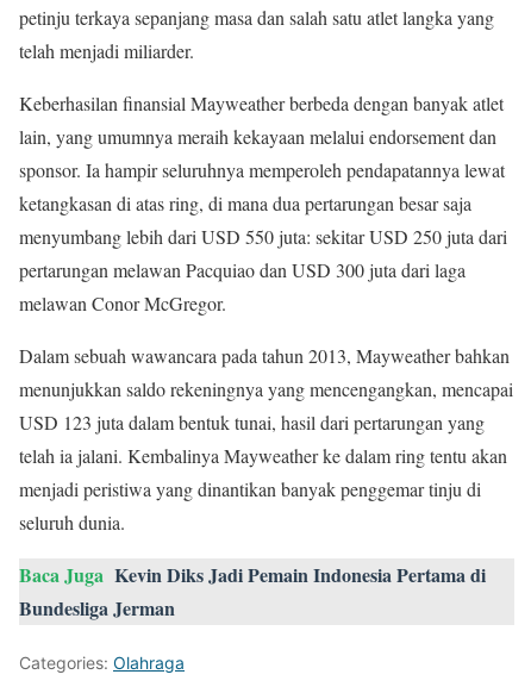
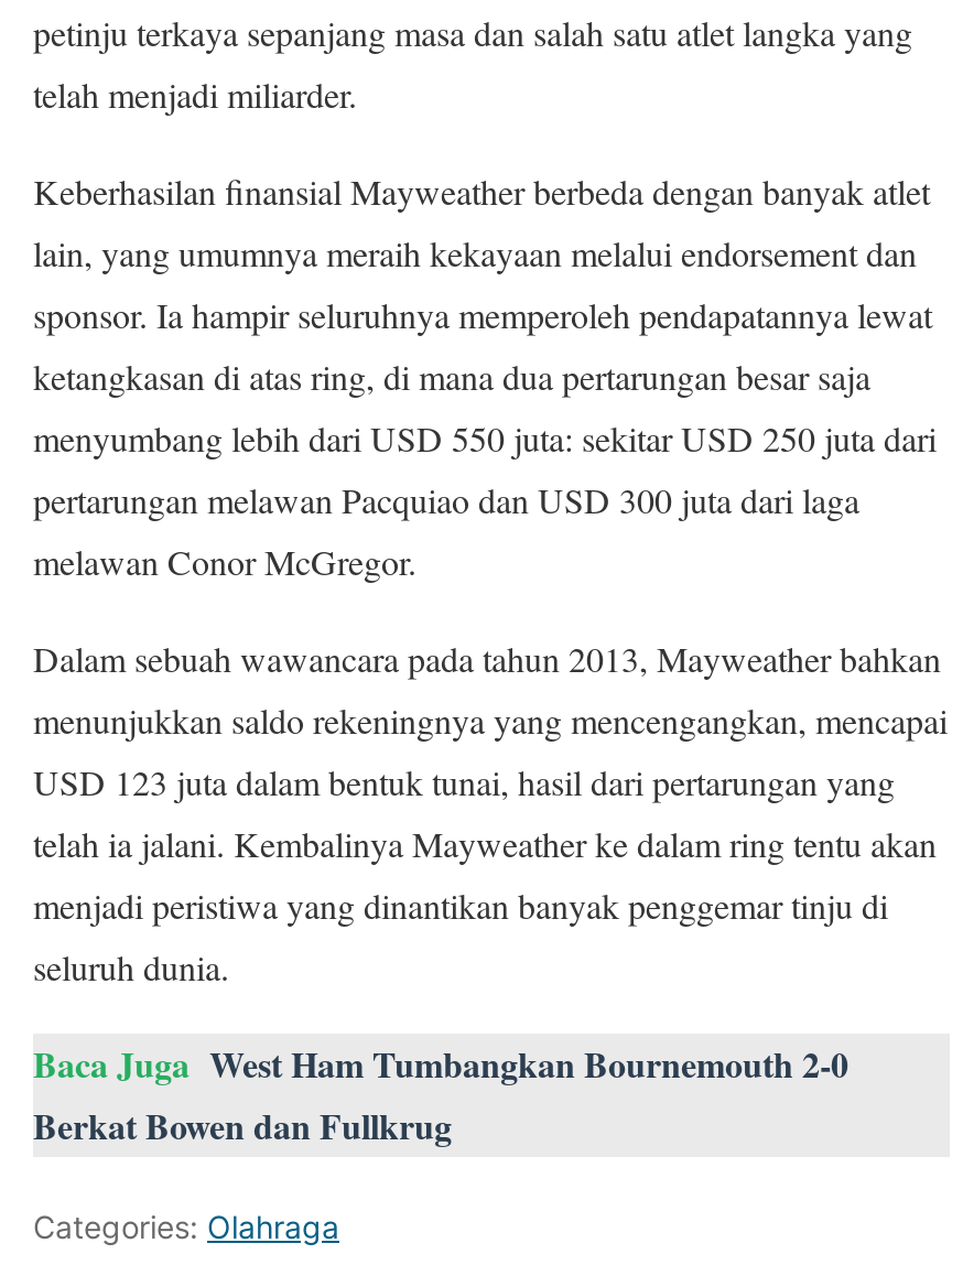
- Baca Juga Kevin Diks Jadi Pemain Indonesia Pertama di
- Bundesliga Jerman
+ Baca Juga West Ham Tumbangkan Bournemouth 2-0
+ Berkat Bowen dan Fullkrug
